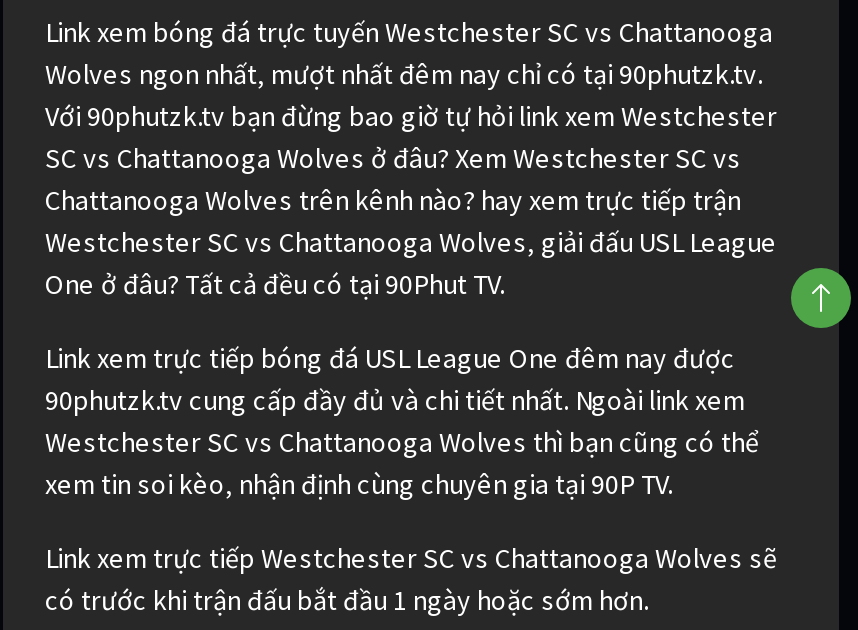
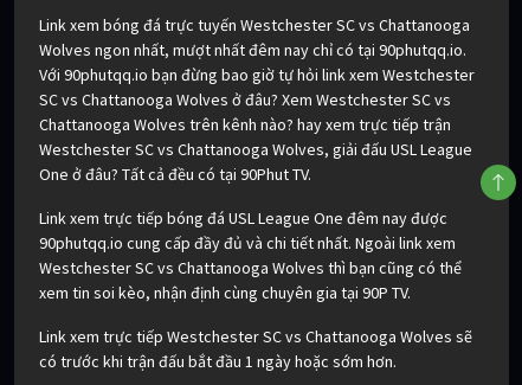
- Wolves ngon nhất, mượt nhất đêm nay chỉ có tại 90phutzk.tv.
+ Wolves ngon nhất, mượt nhất đêm nay chỉ có tại 90phutqq.io.

- Với 90phutzk.tv bạn đừng bao giờ tự hỏi link xem Westchester
+ Với 90phutqq.io bạn đừng bao giờ tự hỏi link xem Westchester

- 90phutzk.tv cung cấp đầy đủ và chi tiết nhất. Ngoài link xem
+ 90phutqq.io cung cấp đầy đủ và chi tiết nhất. Ngoài link xem
